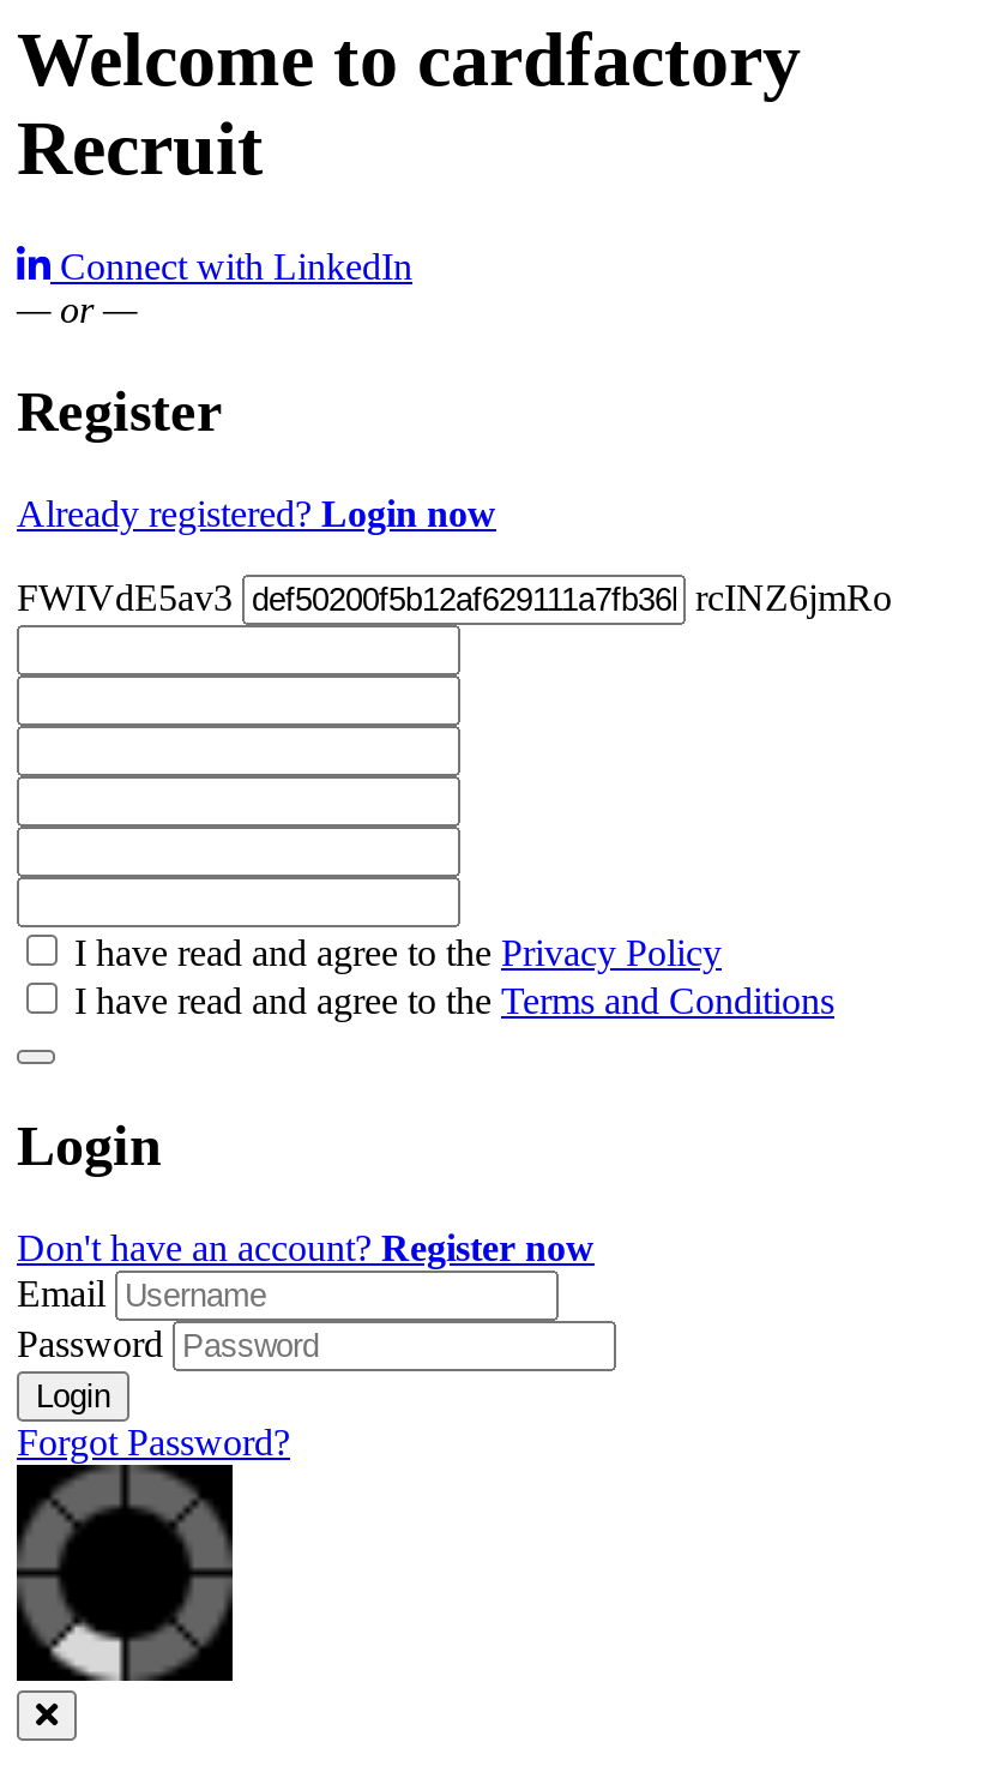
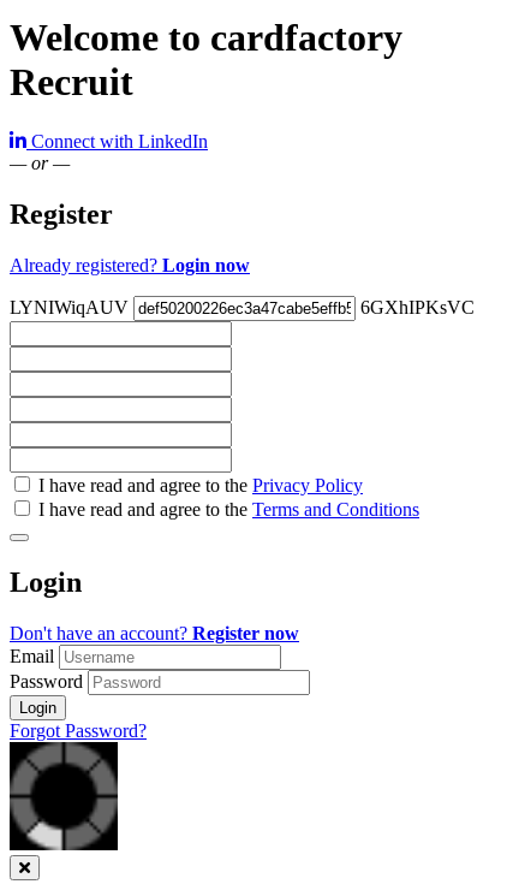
- FWIVdE5av3
- rcINZ6jmRo
+ LYNIWiqAUV
+ 6GXhIPKsVC
